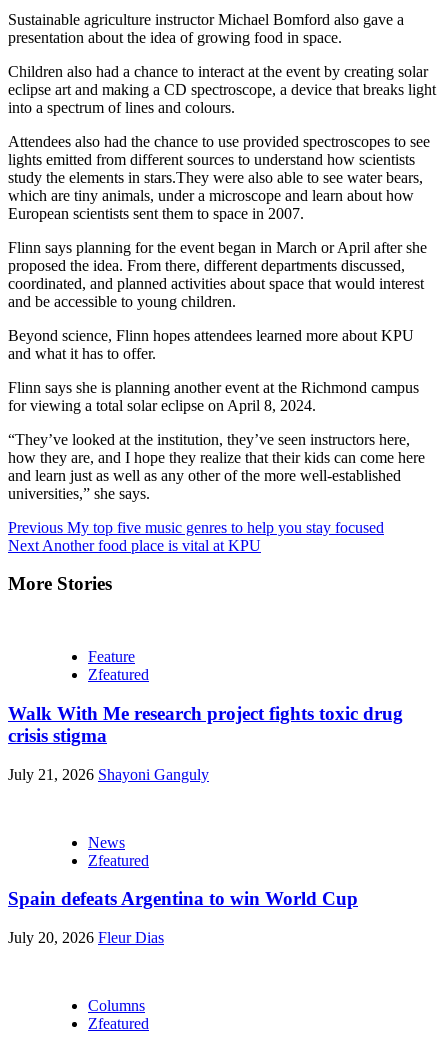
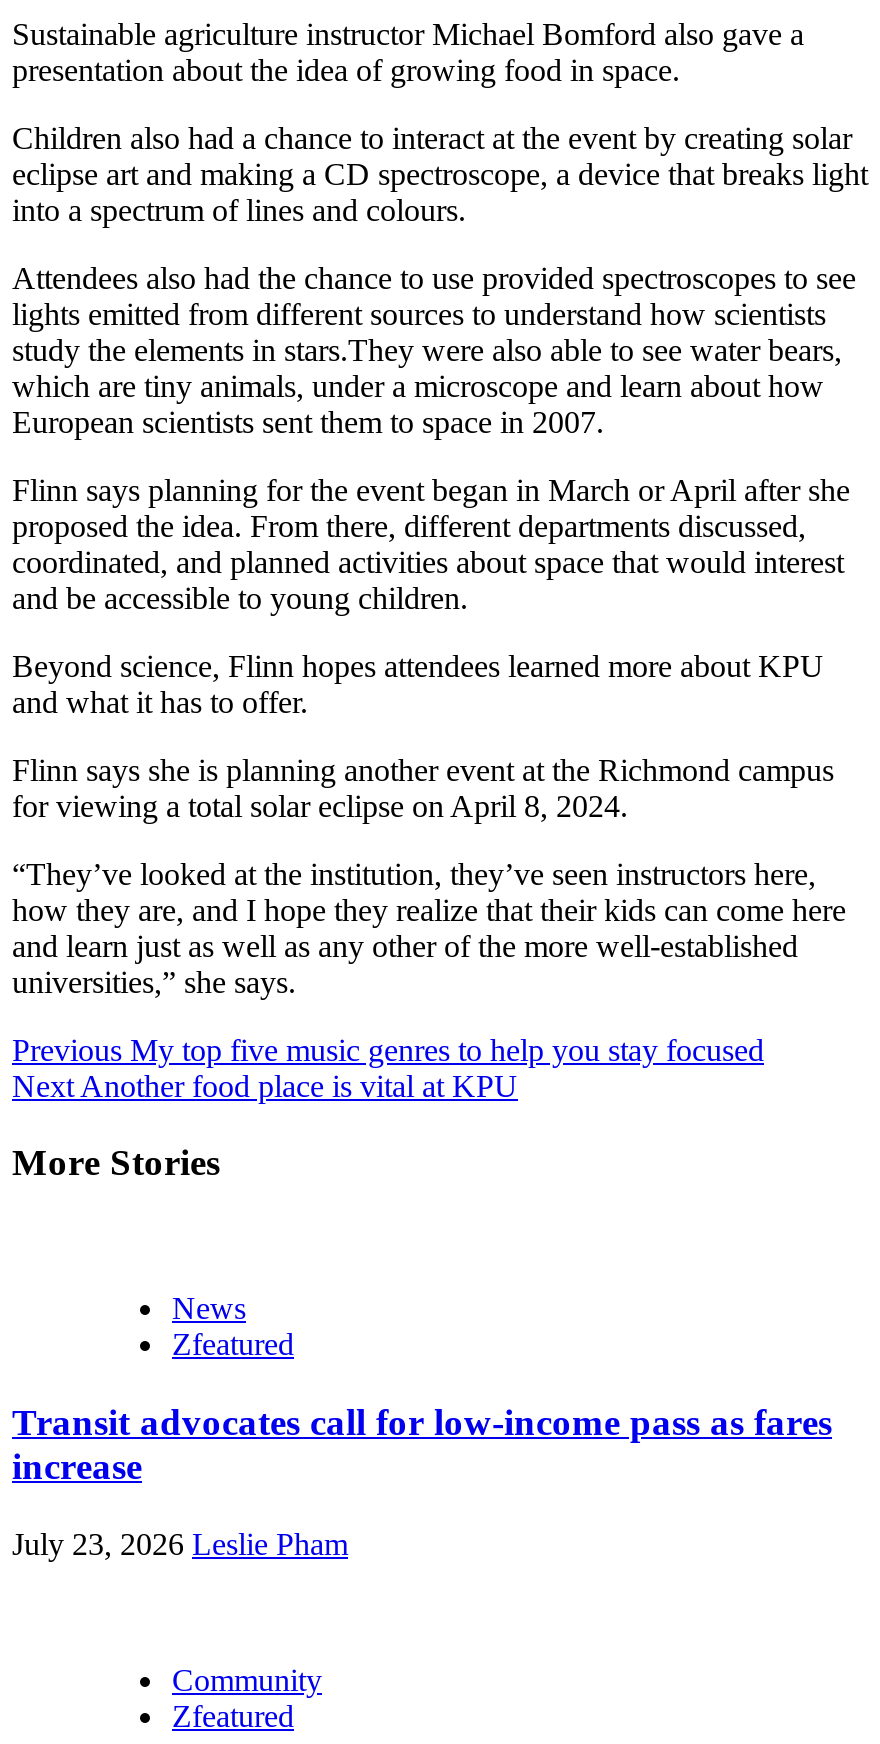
- Feature
- Zfeatured
- Walk With Me research project fights toxic drug
- crisis stigma
- July 21, 2026 Shayoni Ganguly

moved up: News | Zfeatured

- Spain defeats Argentina to win World Cup
+ Transit advocates call for low-income pass as fares
+ increase

- July 20, 2026 Fleur Dias
+ July 23, 2026 Leslie Pham

- Columns
+ Community
